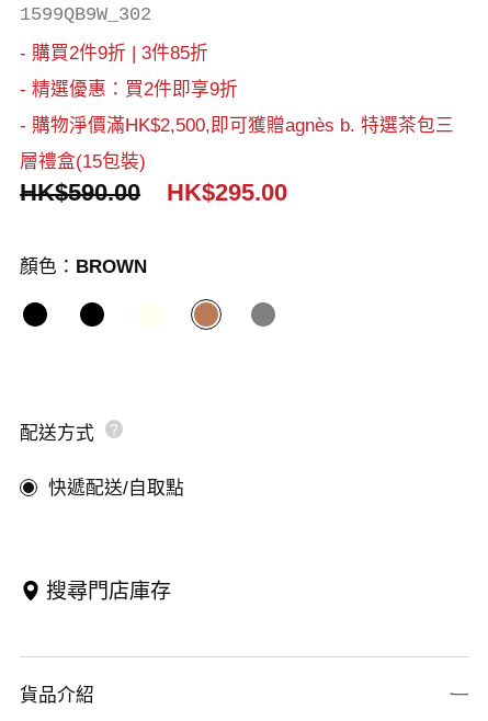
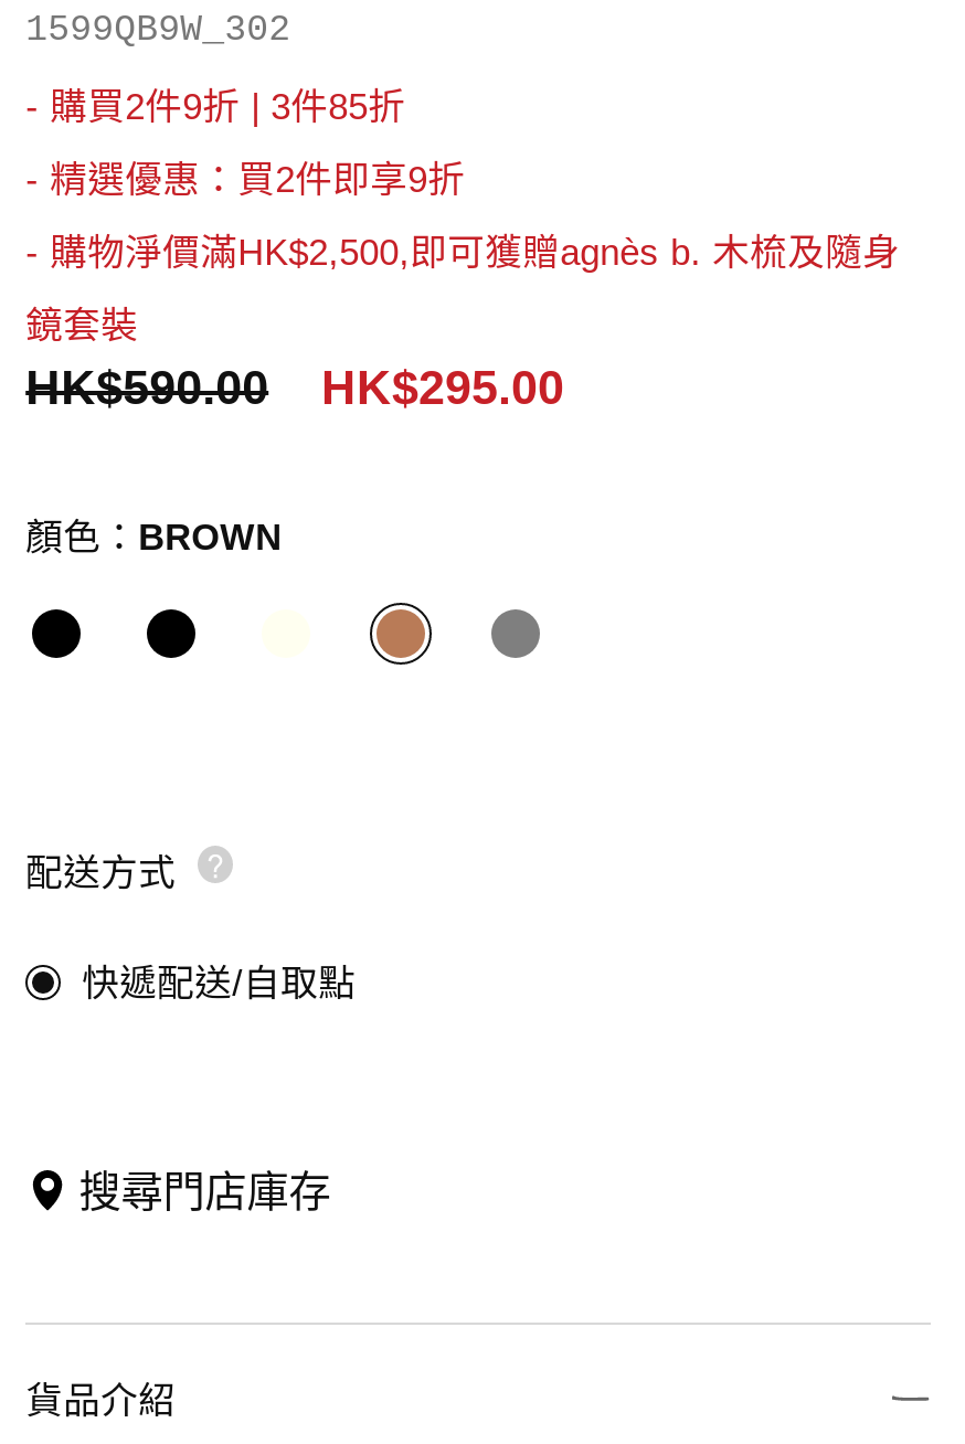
- - 購物淨價滿HK$2,500,即可獲贈agnès b. 特選茶包三
+ - 購物淨價滿HK$2,500,即可獲贈agnès b. 木梳及隨身

- 層禮盒(15包裝)
+ 鏡套裝
